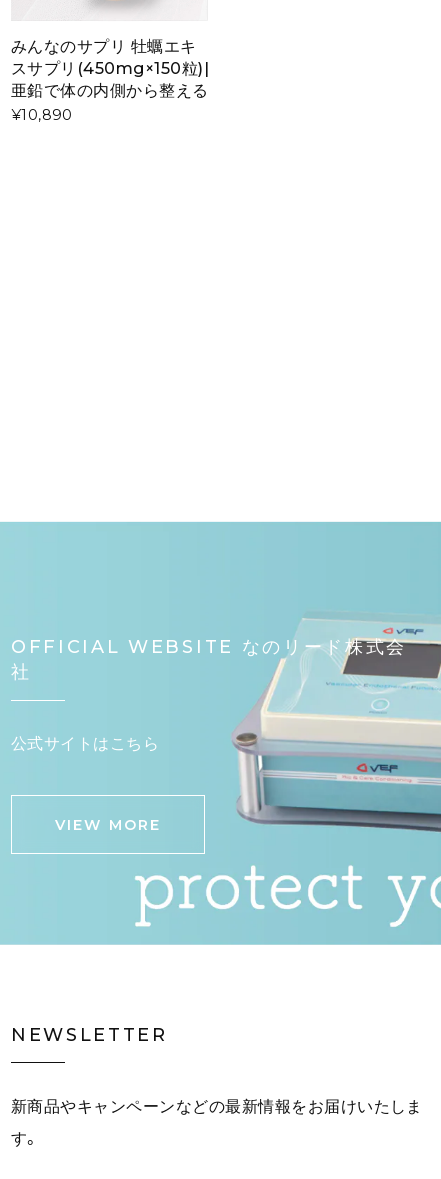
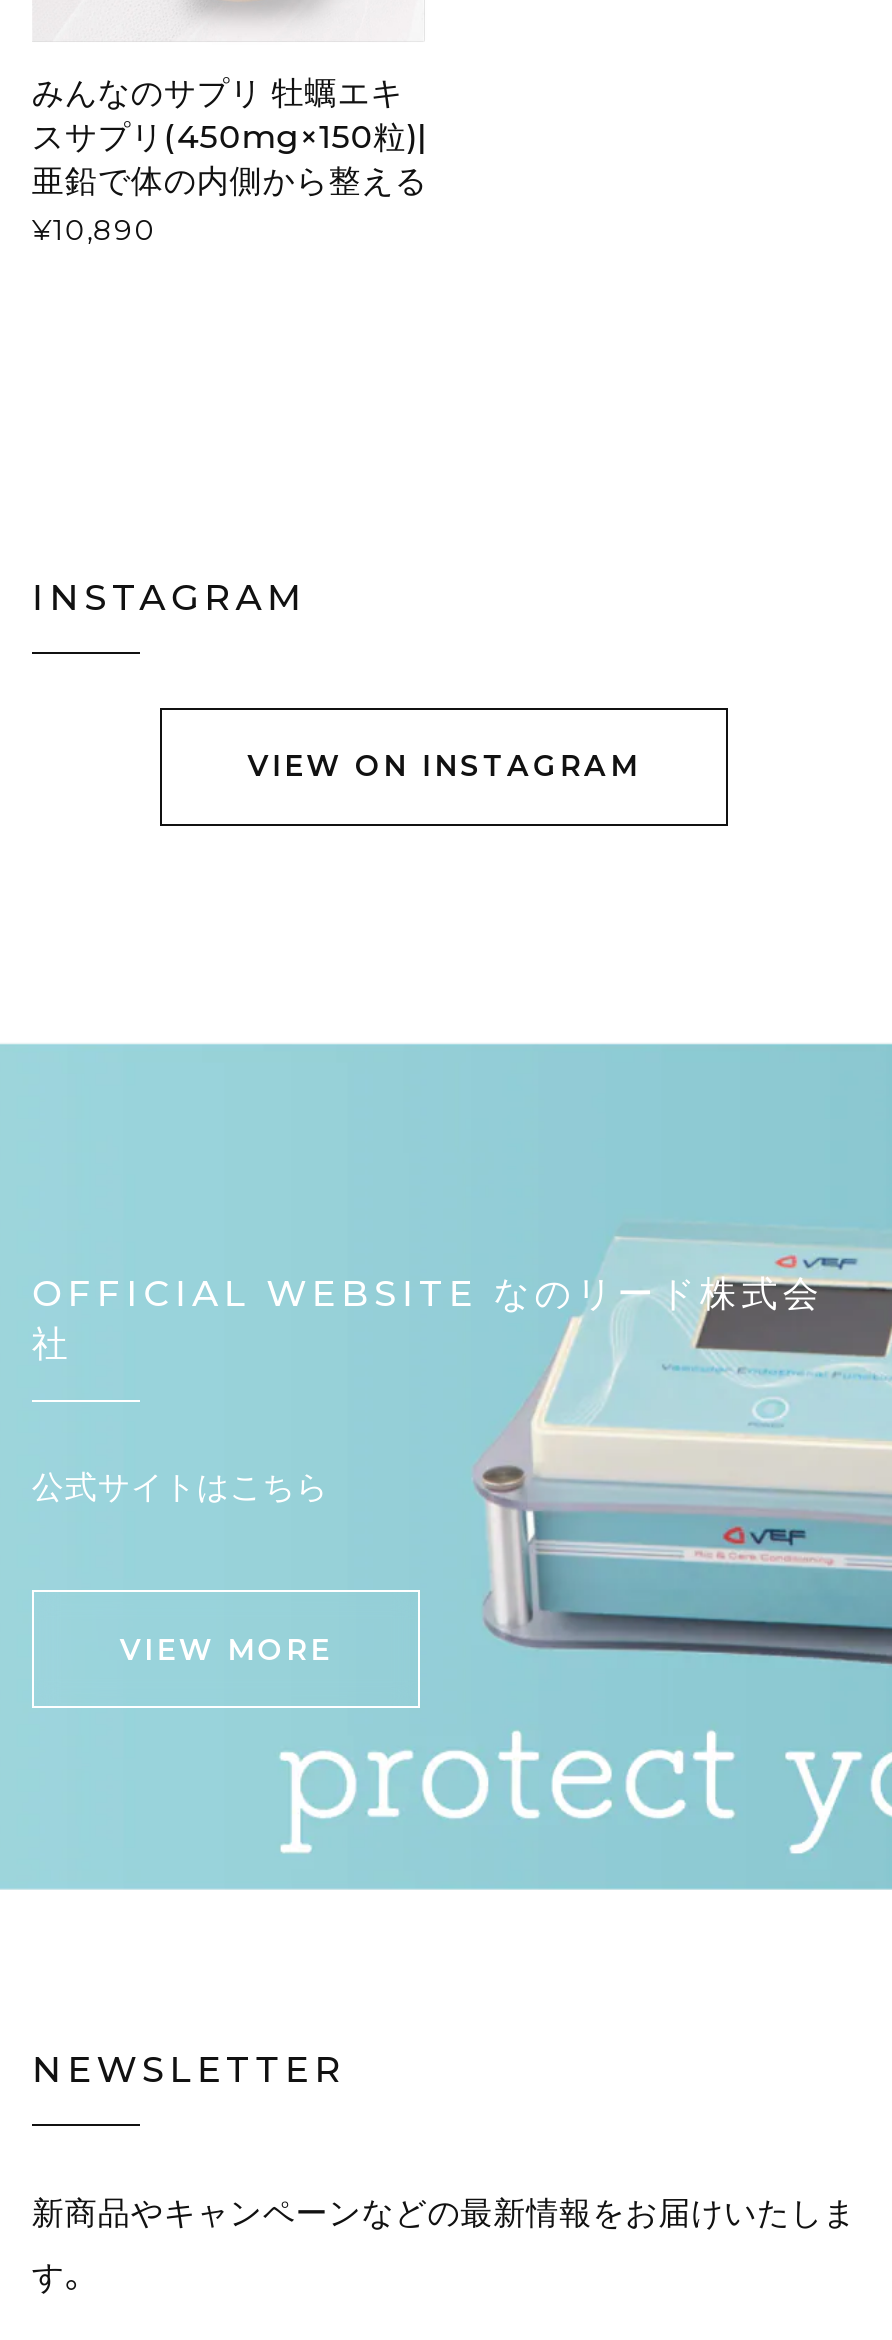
+ INSTAGRAM

+ VIEW ON INSTAGRAM
